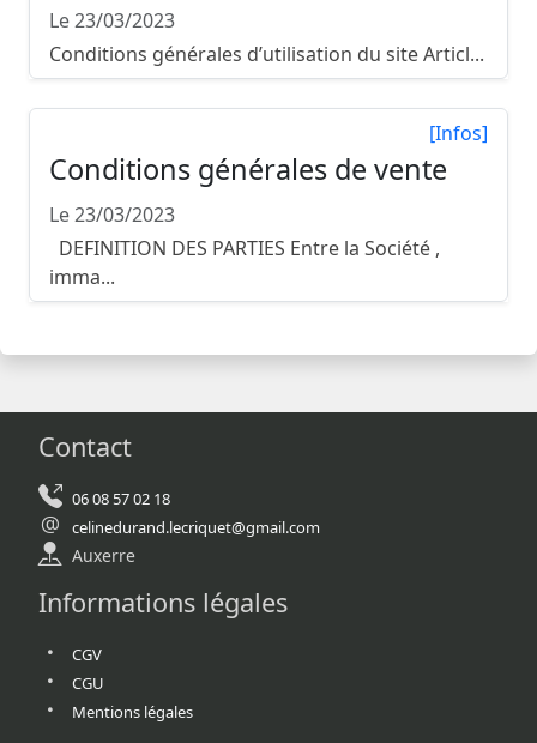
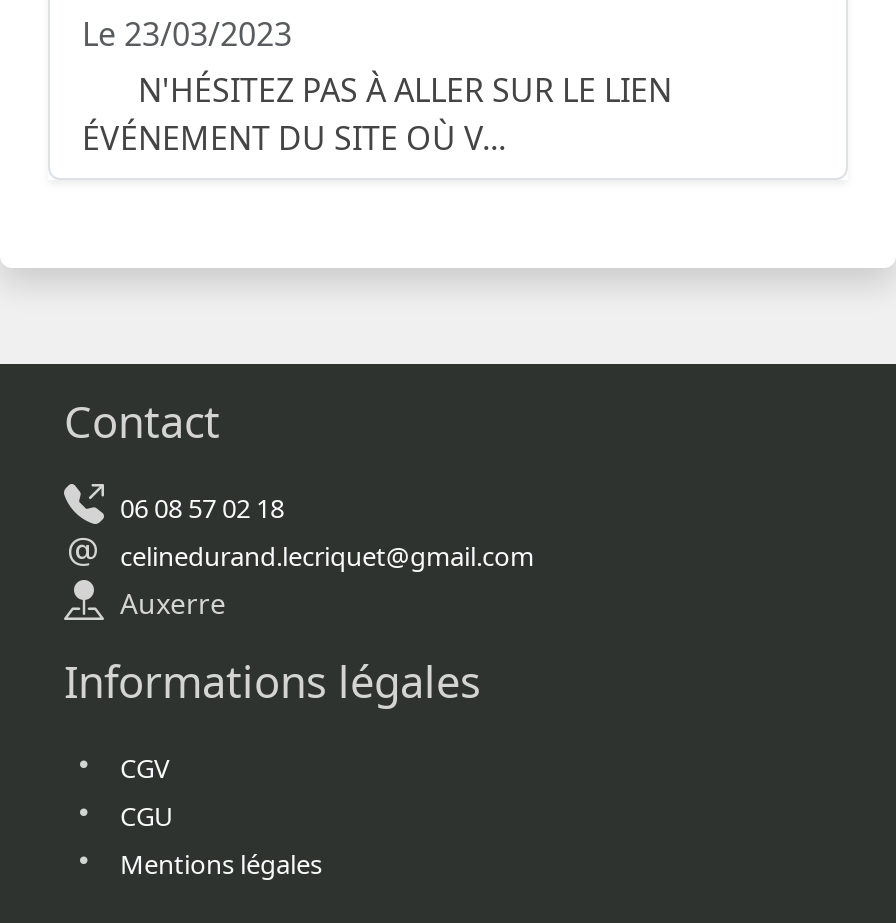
- Conditions générales d’utilisation du site Articl...
- [Infos]
- Conditions générales de vente
- Le 23/03/2023
- DEFINITION DES PARTIES Entre la Société ,
- imma...
+ N'HÉSITEZ PAS À ALLER SUR LE LIEN
+ ÉVÉNEMENT DU SITE OÙ V...
